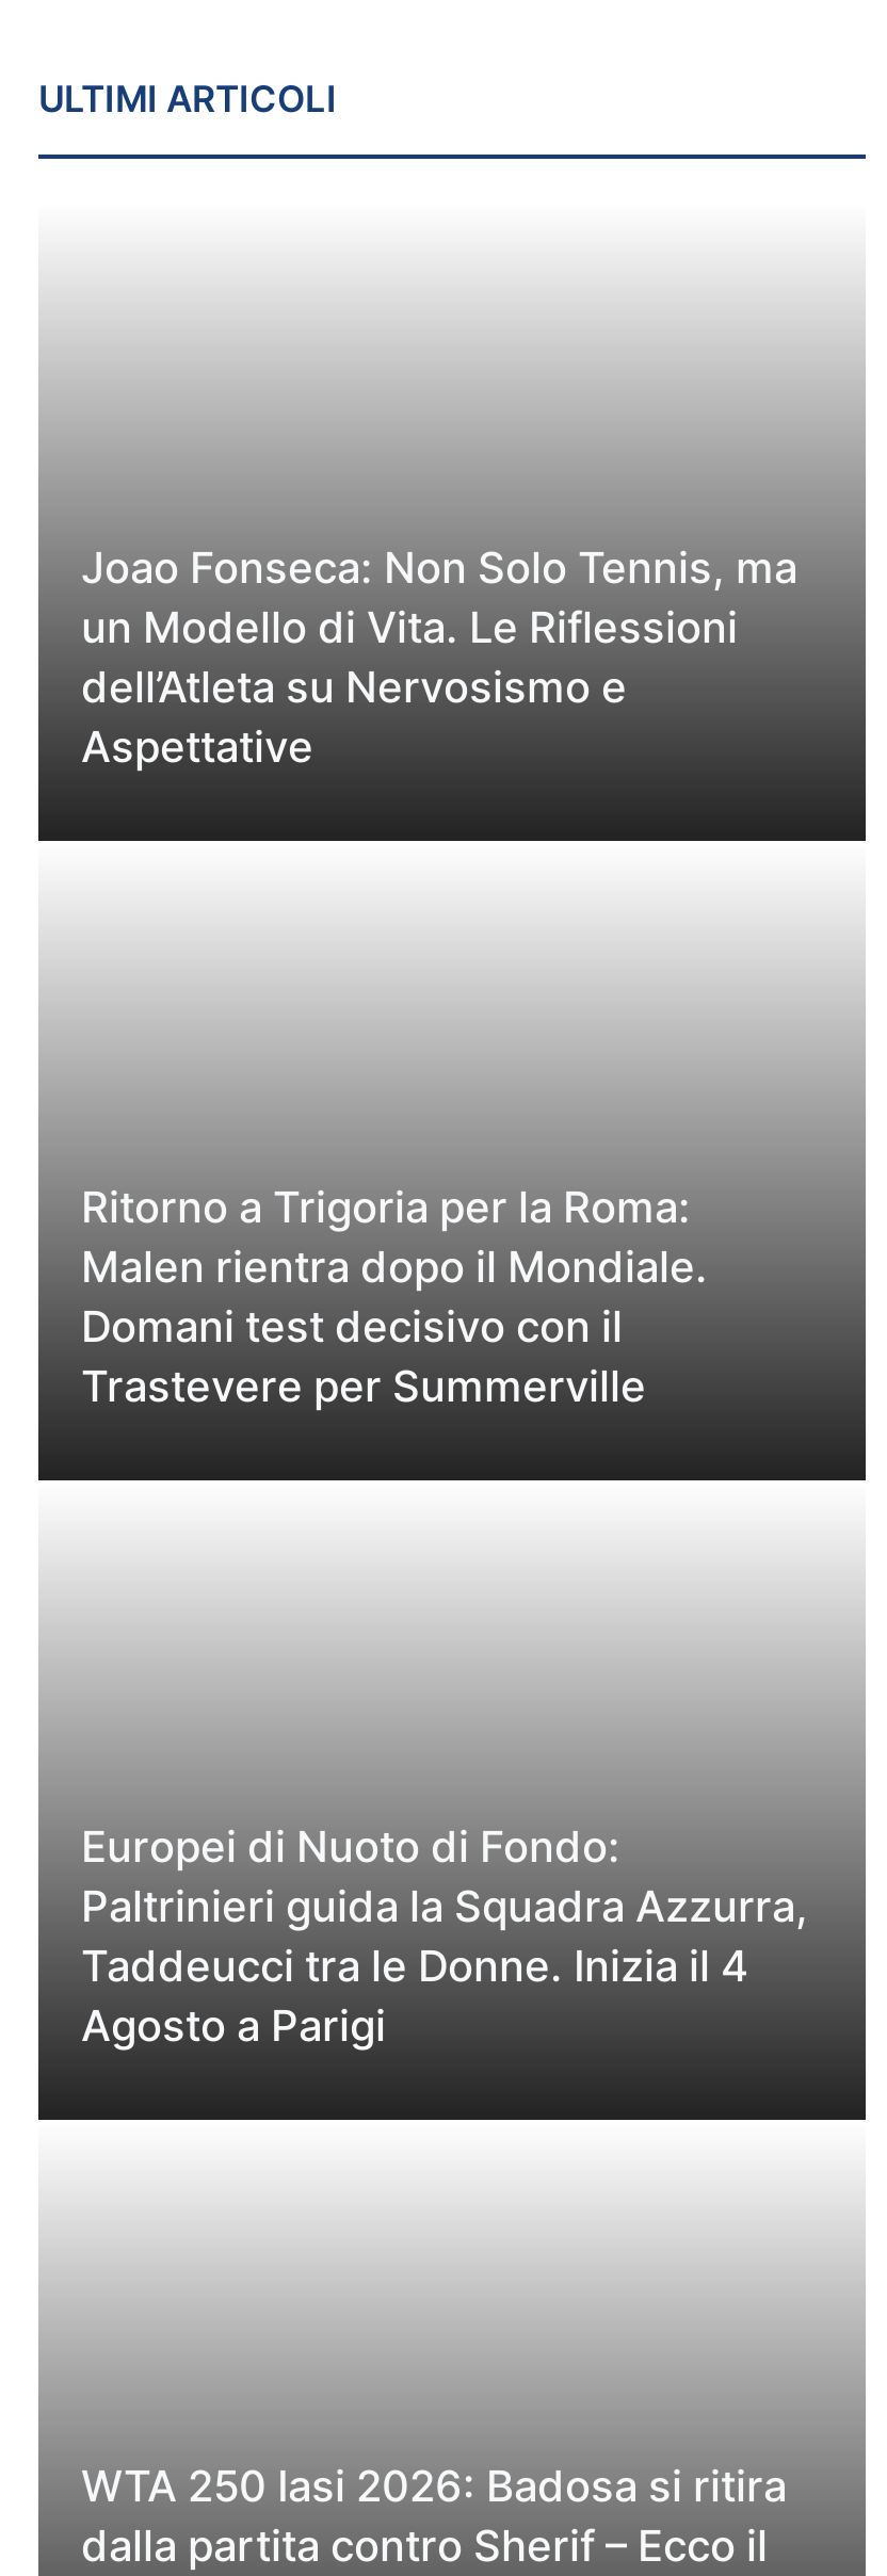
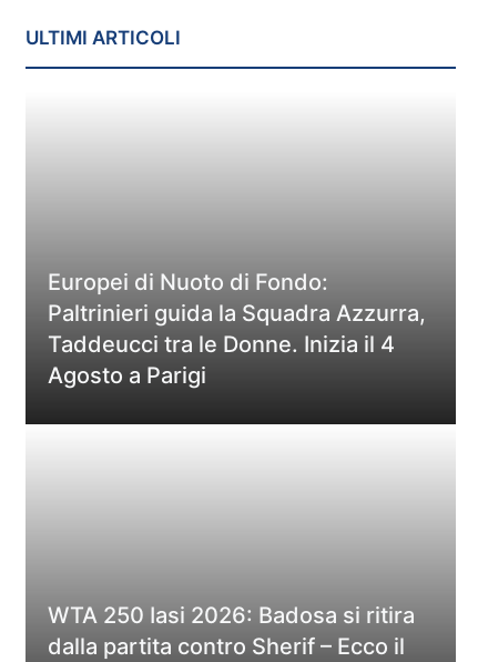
- Joao Fonseca: Non Solo Tennis, ma
- un Modello di Vita. Le Riflessioni
- dell’Atleta su Nervosismo e
- Aspettative

- Ritorno a Trigoria per la Roma:
- Malen rientra dopo il Mondiale.
- Domani test decisivo con il
- Trastevere per Summerville
